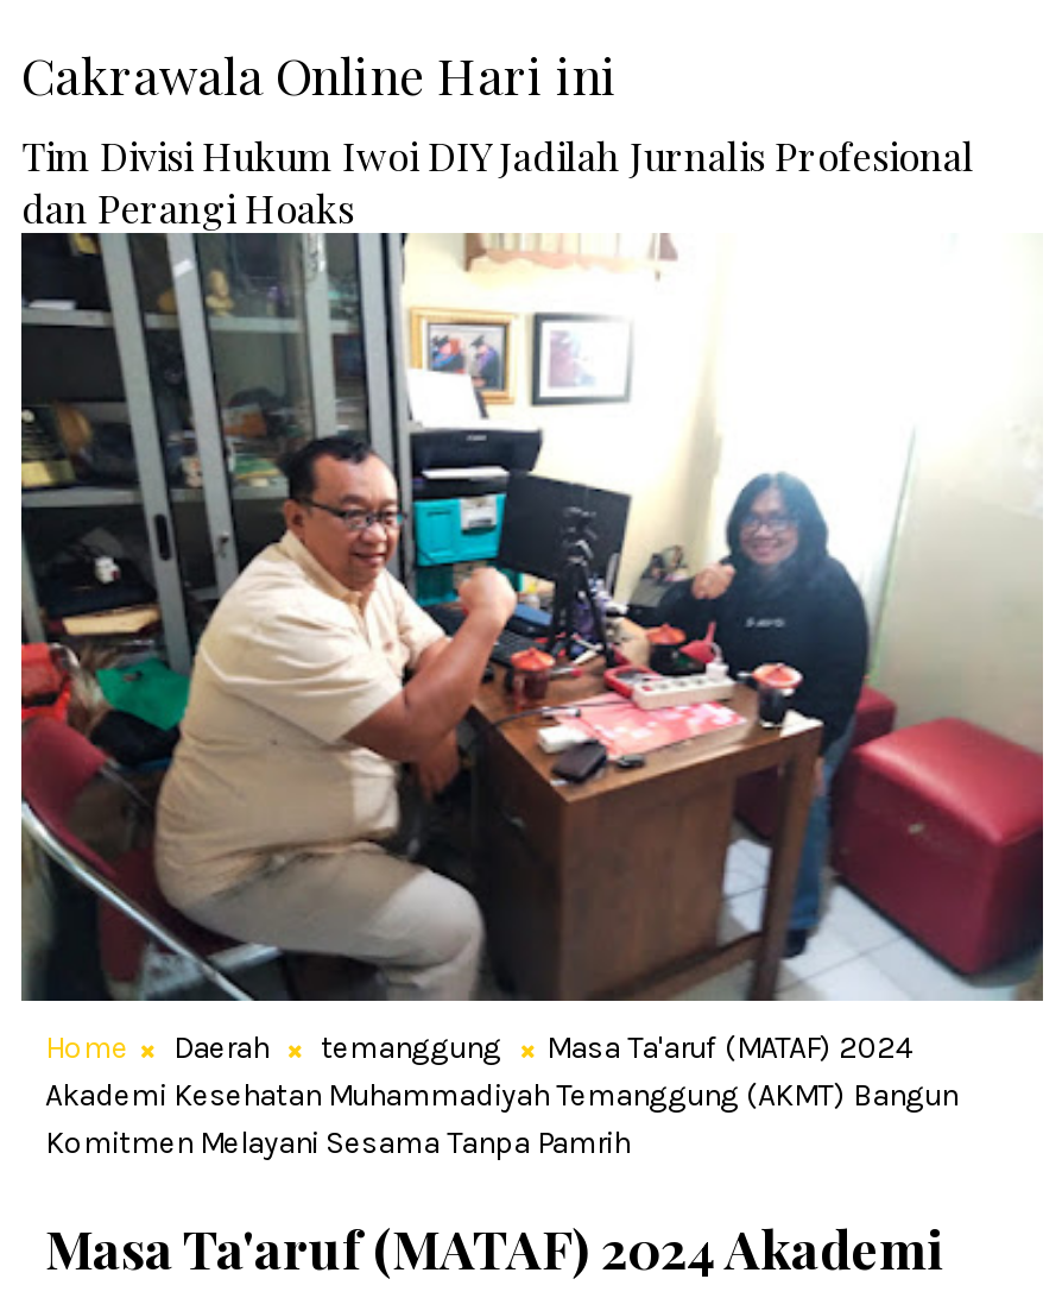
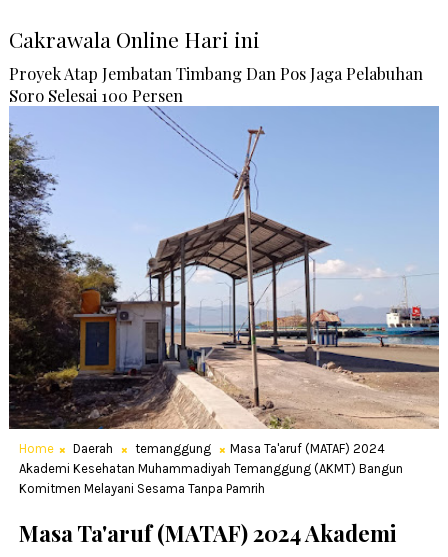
- [image]
- Tim Divisi Hukum Iwoi DIY Jadilah Jurnalis Profesional
- dan Perangi Hoaks
+ [image]
+ Proyek Atap Jembatan Timbang Dan Pos Jaga Pelabuhan
+ Soro Selesai 100 Persen
